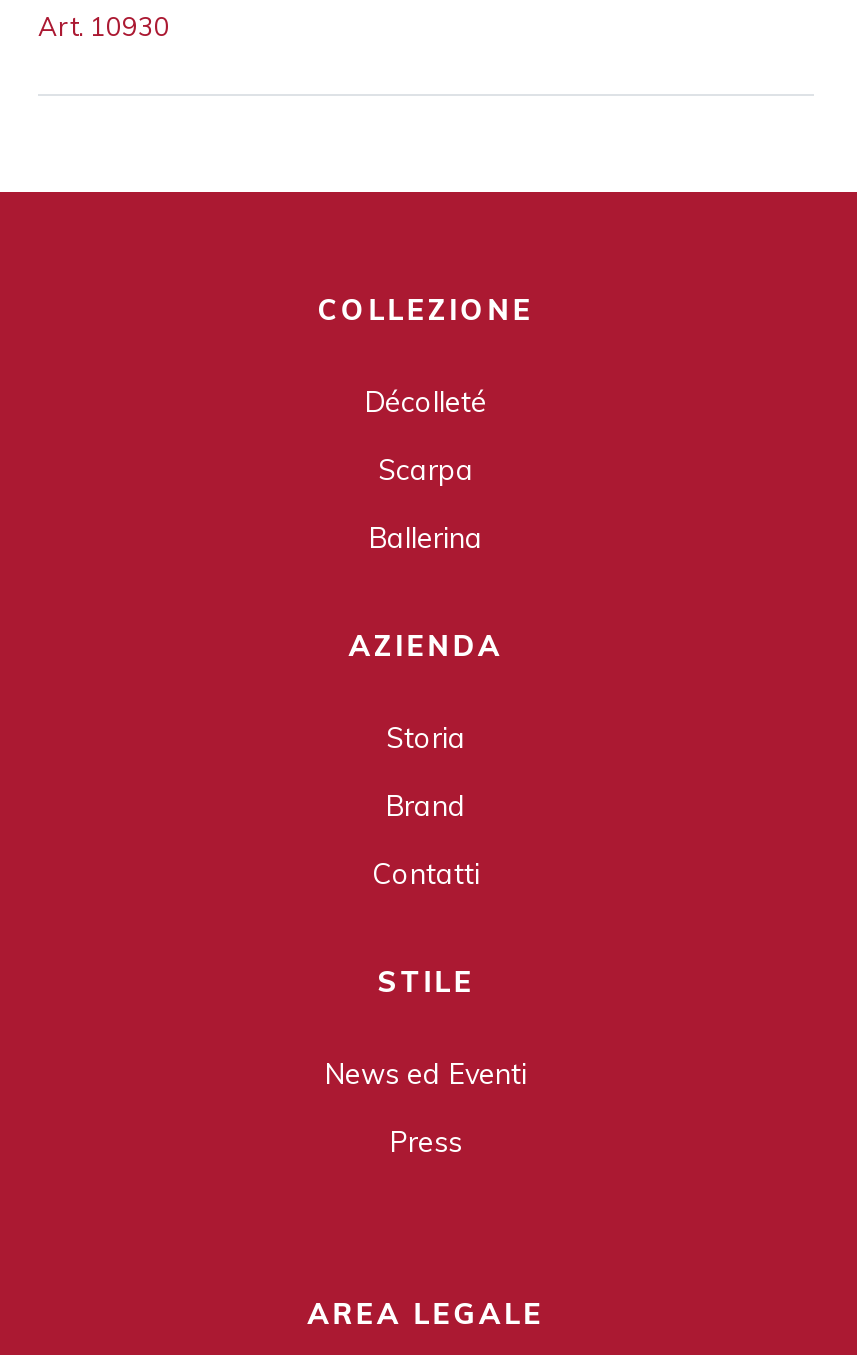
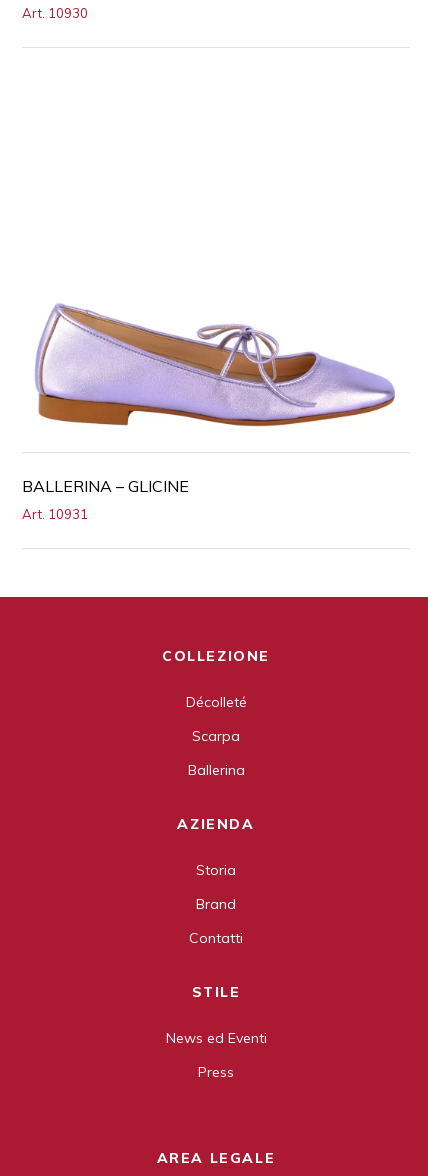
+ BALLERINA – GLICINE
+ Art. 10931

+ [image]
